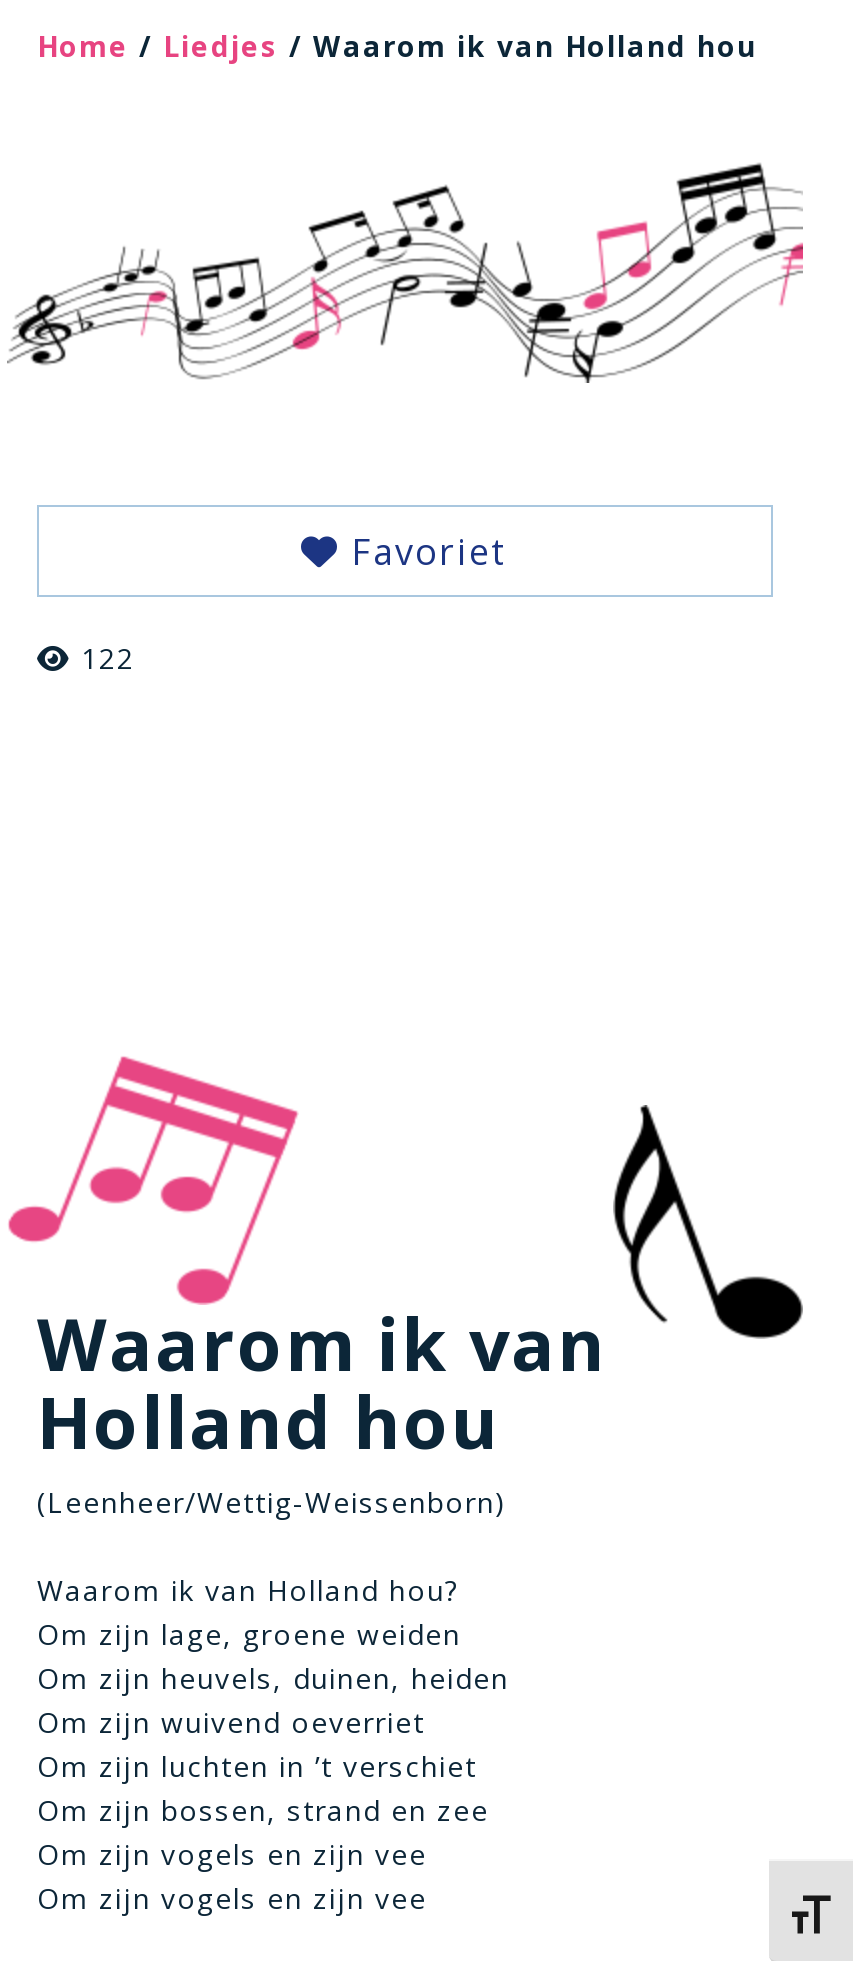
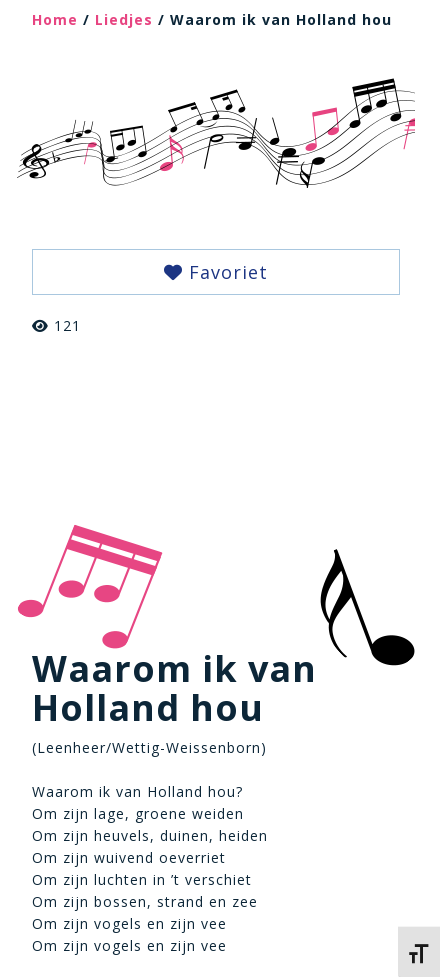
- 122
+ 121
